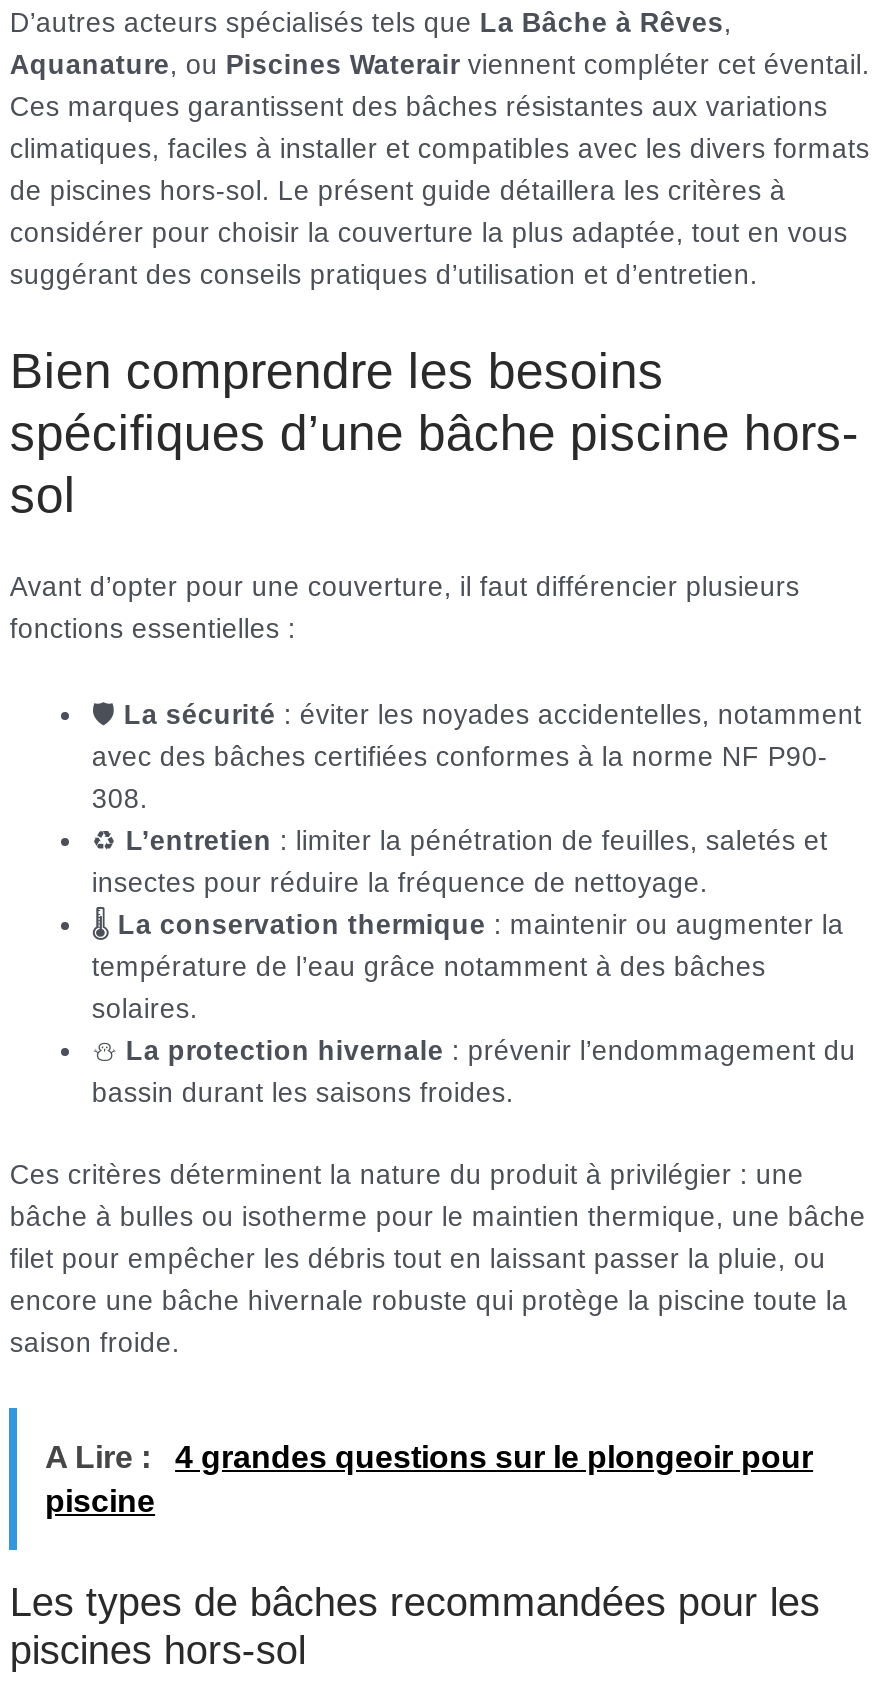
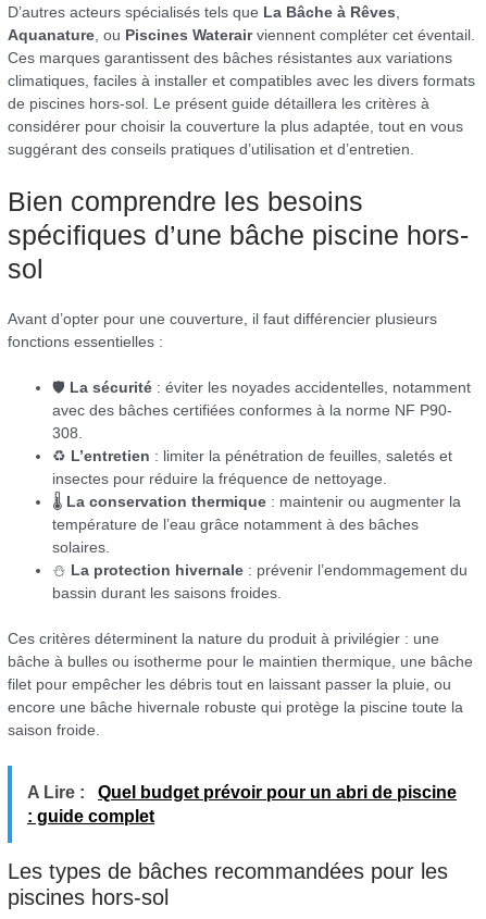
- A Lire : 4 grandes questions sur le plongeoir pour
- piscine
+ A Lire : Quel budget prévoir pour un abri de piscine
+ : guide complet
